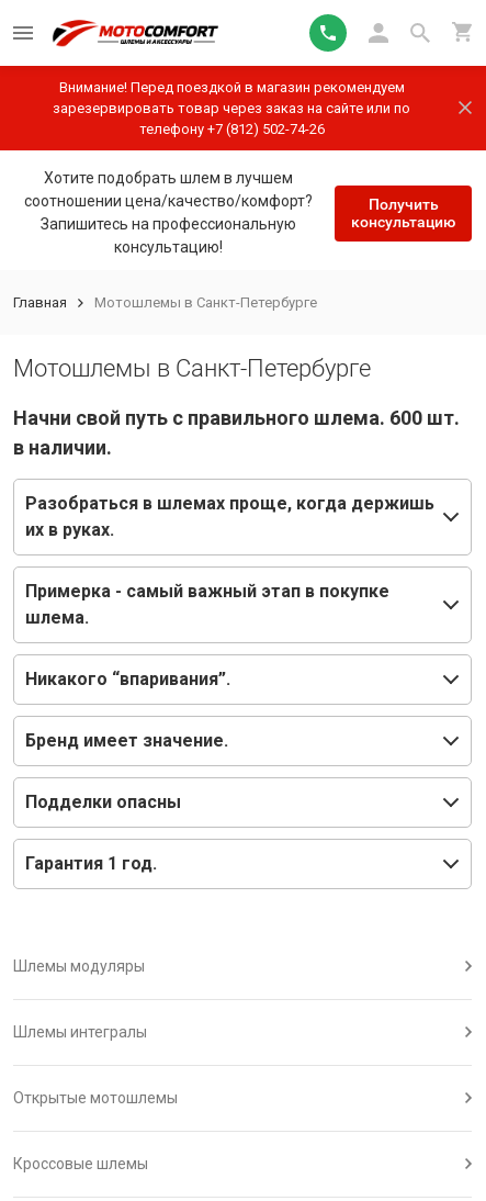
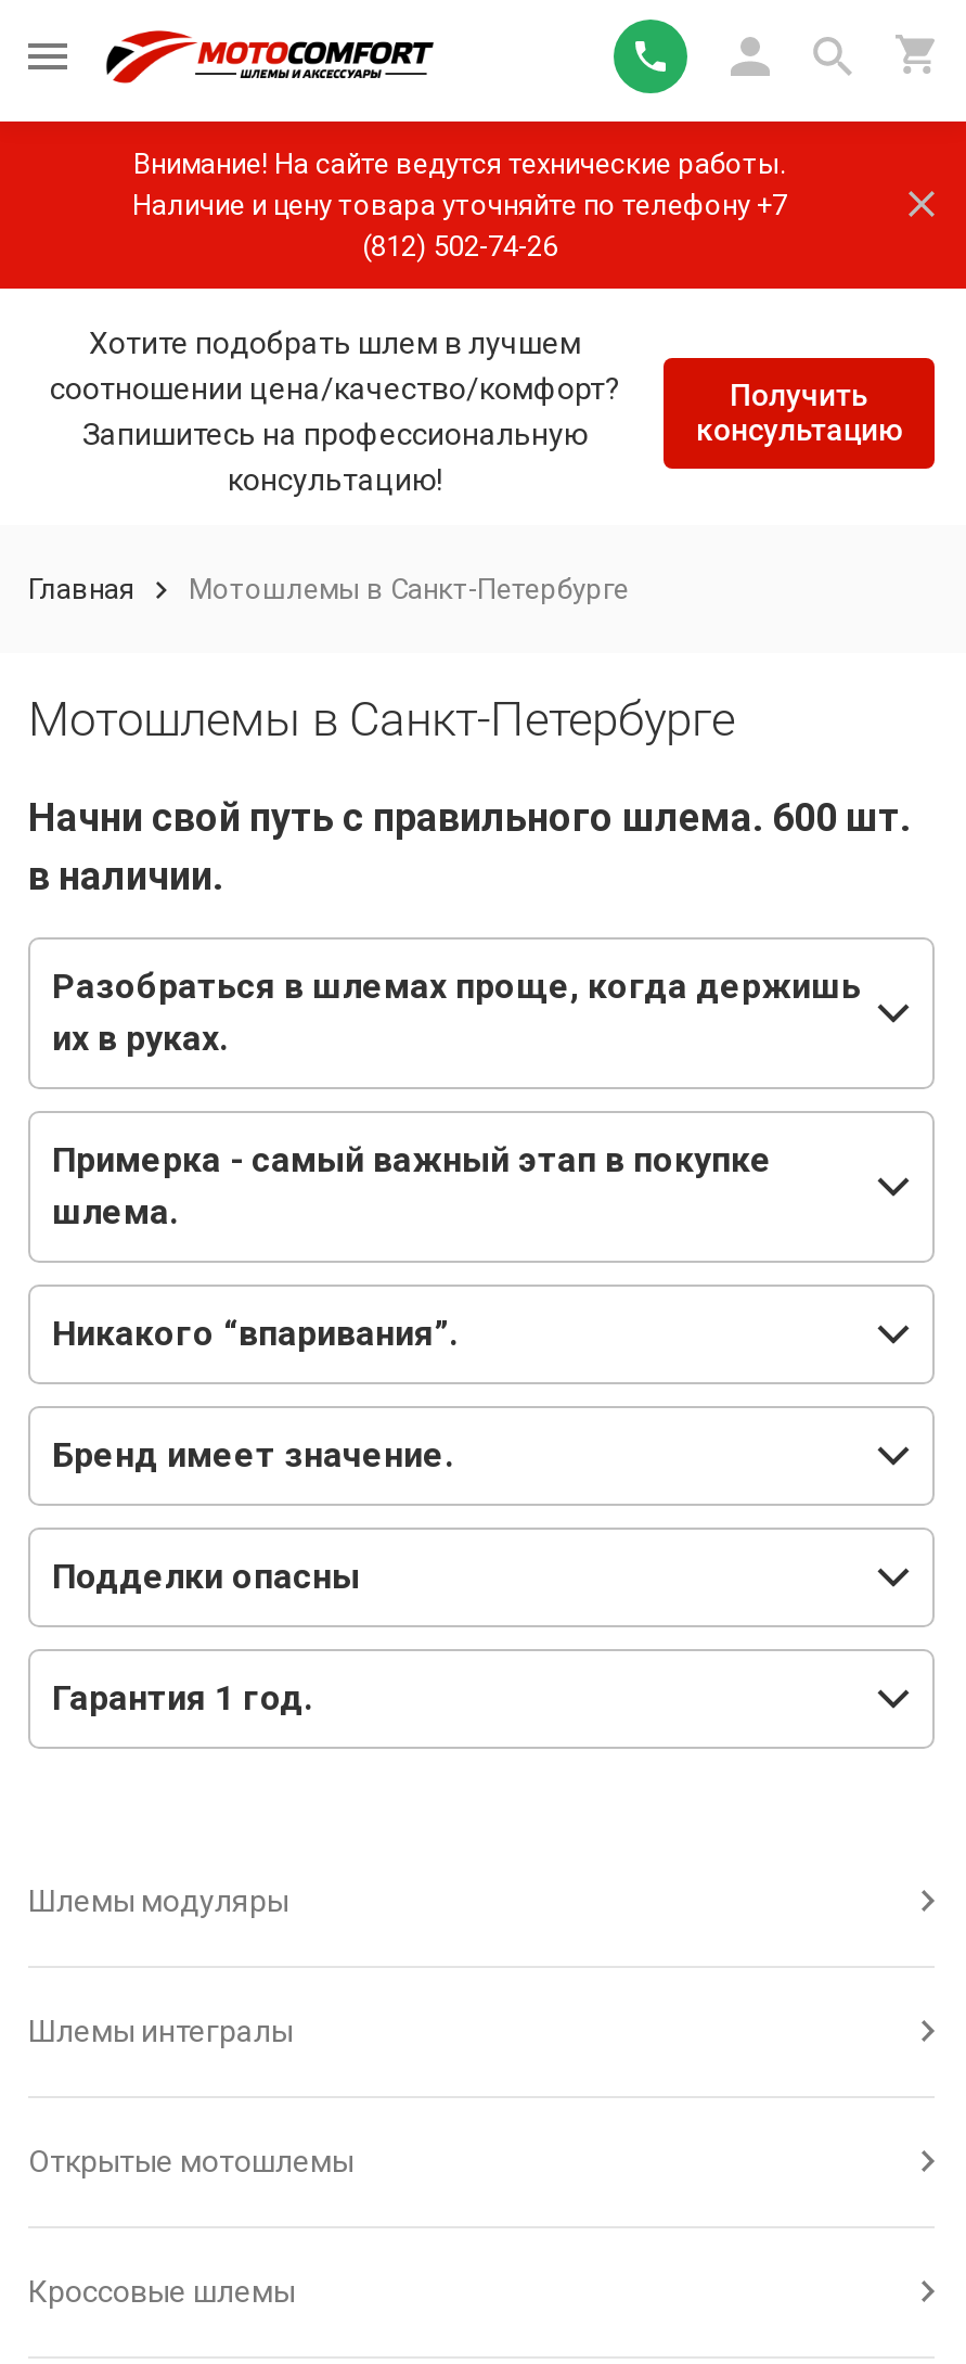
- Внимание! Перед поездкой в магазин рекомендуем
- зарезервировать товар через заказ на сайте или по
- телефону +7 (812) 502-74-26
+ Внимание! На сайте ведутся технические работы.
+ Наличие и цену товара уточняйте по телефону +7
+ (812) 502-74-26
